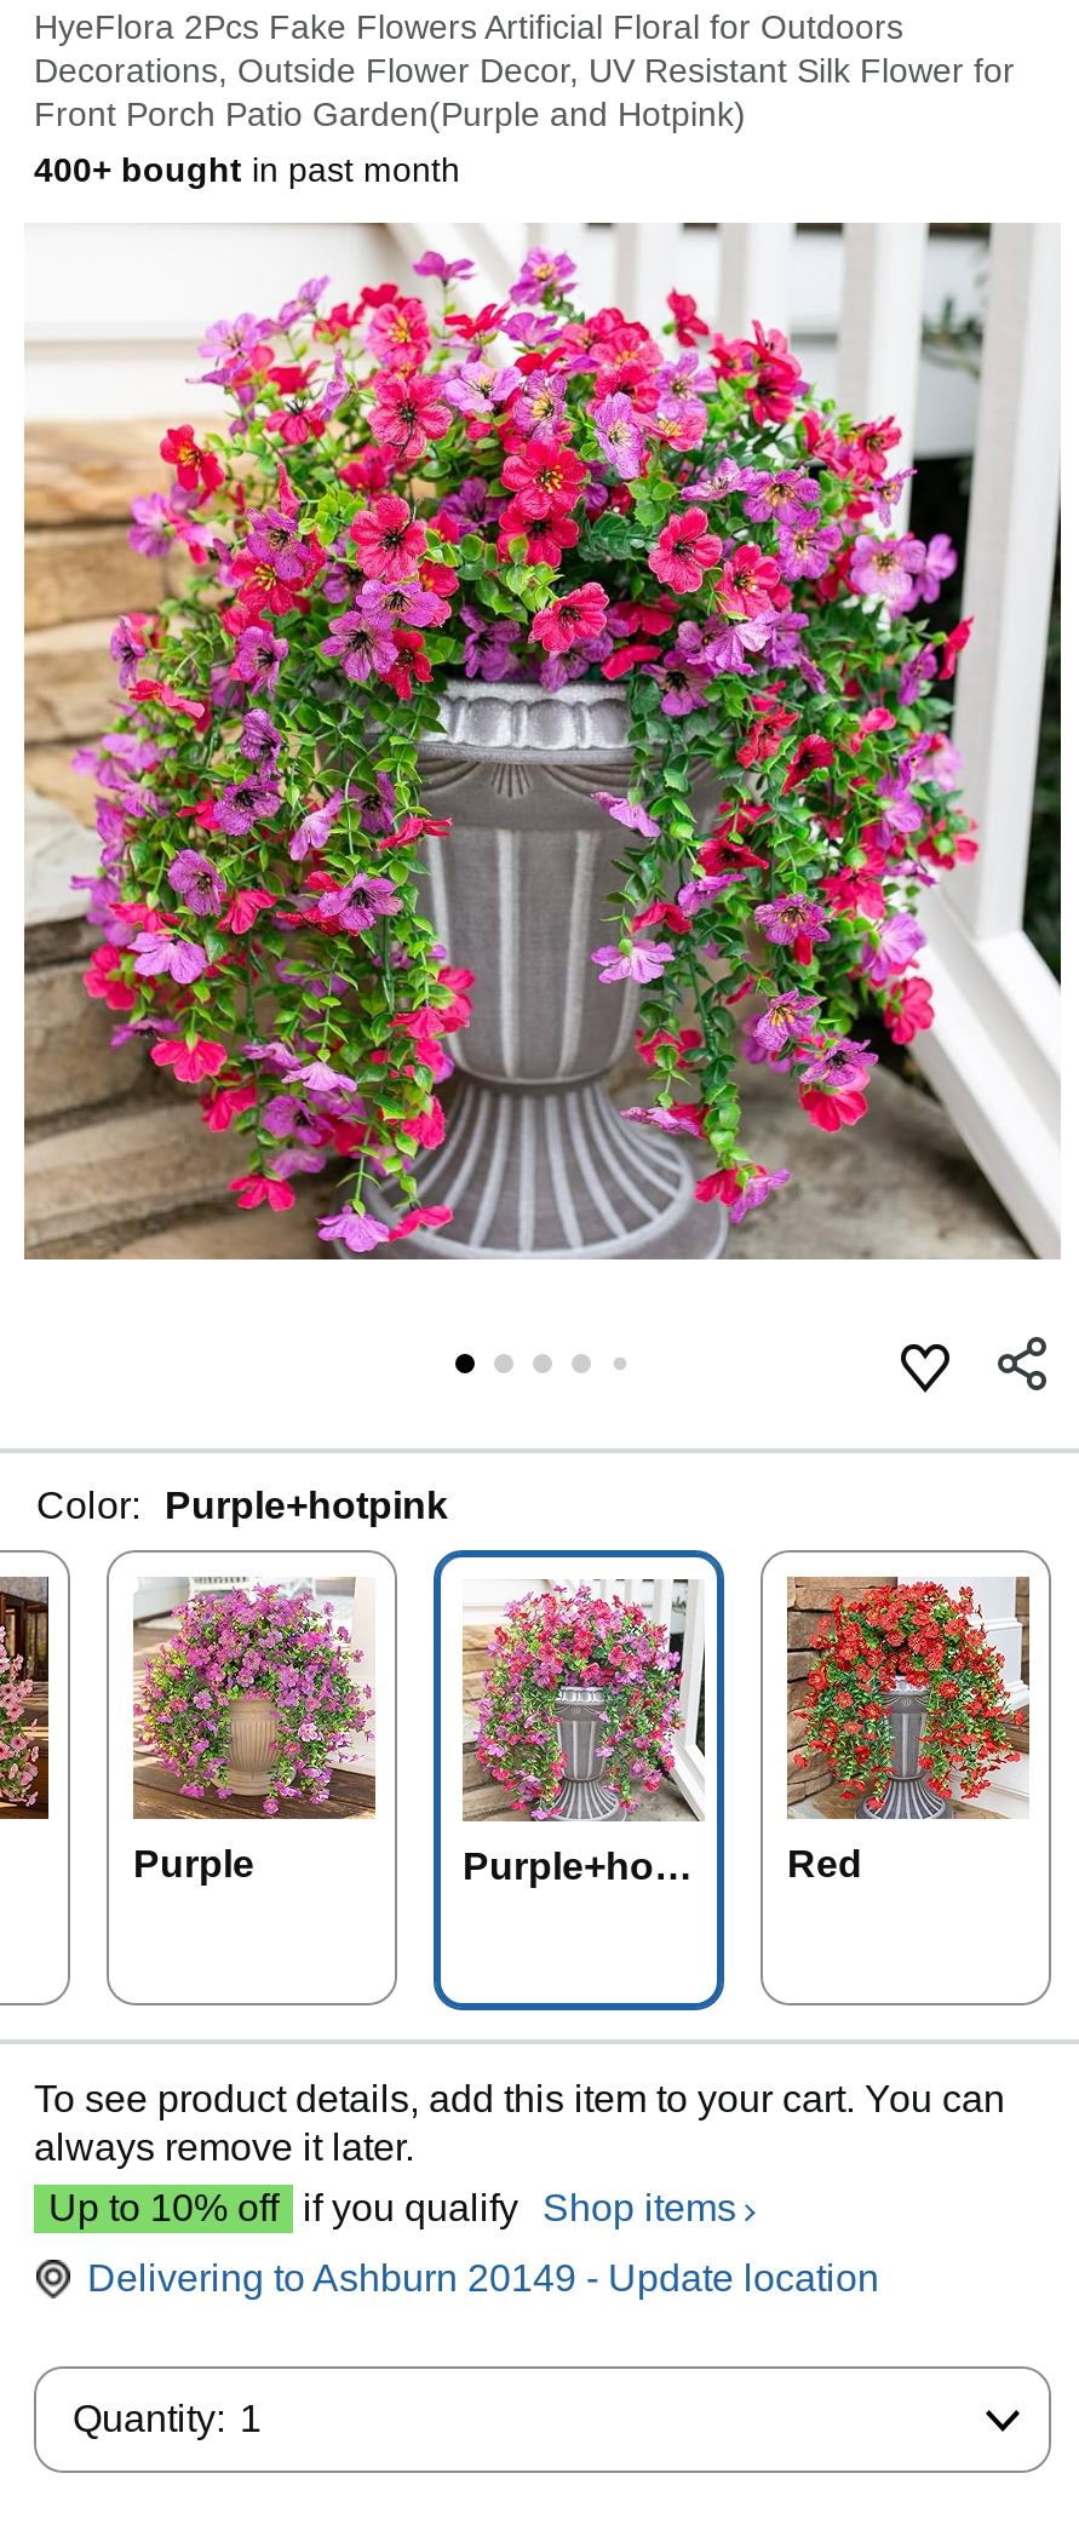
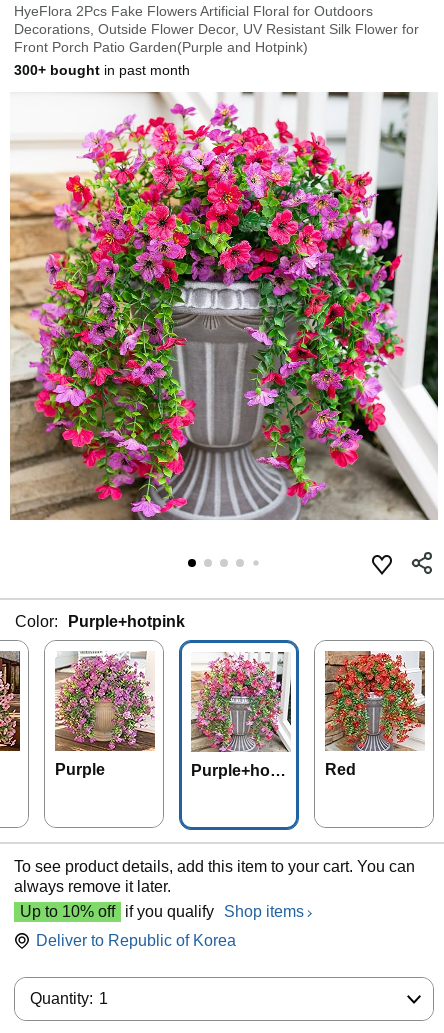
- 400+ bought in past month
+ 300+ bought in past month

- Delivering to Ashburn 20149 - Update location
+ Deliver to Republic of Korea
